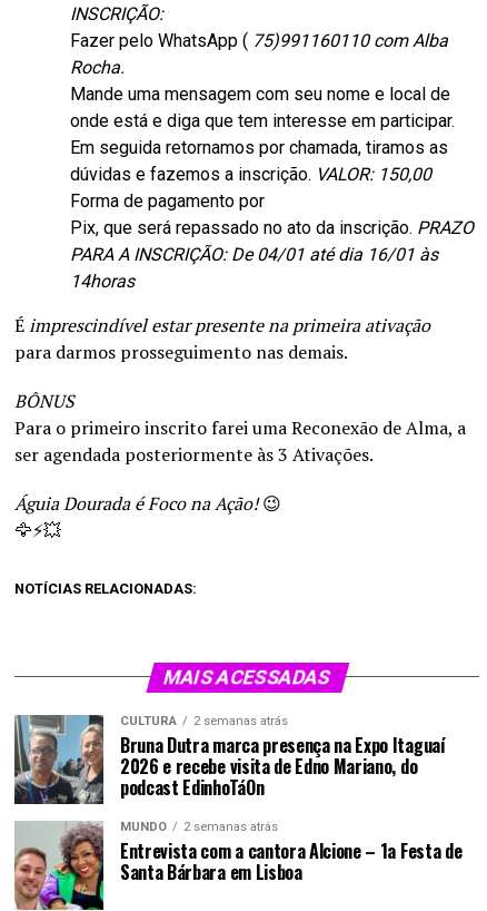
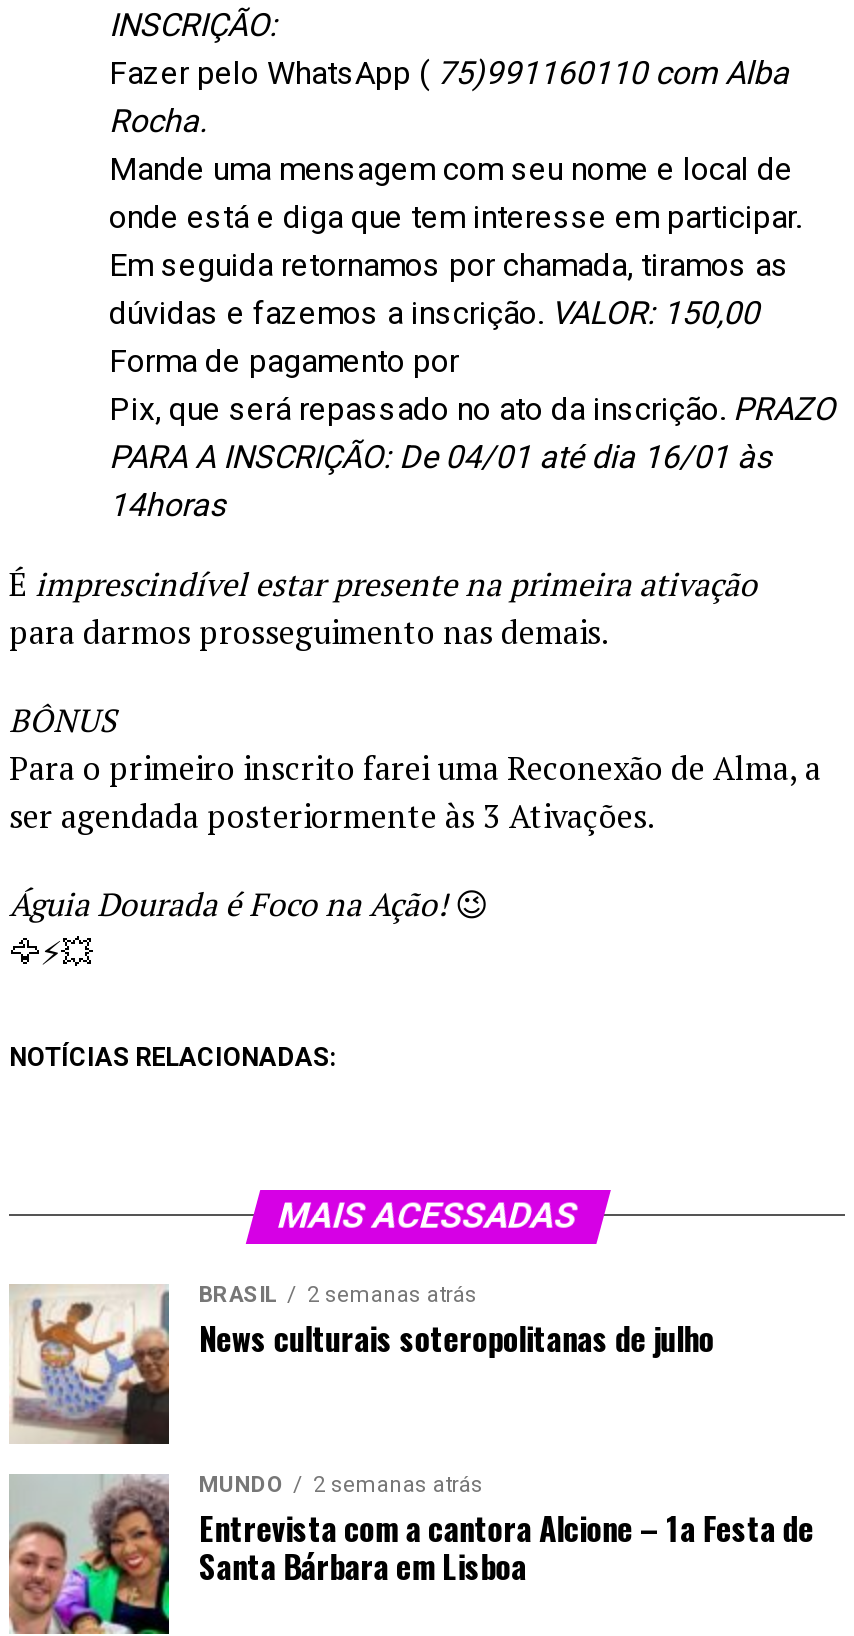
- [image]
- CULTURA
+ [image]
+ BRASIL

- Bruna Dutra marca presença na Expo Itaguaí
- 2026 e recebe visita de Edno Mariano, do
- podcast EdinhoTáOn
+ News culturais soteropolitanas de julho
